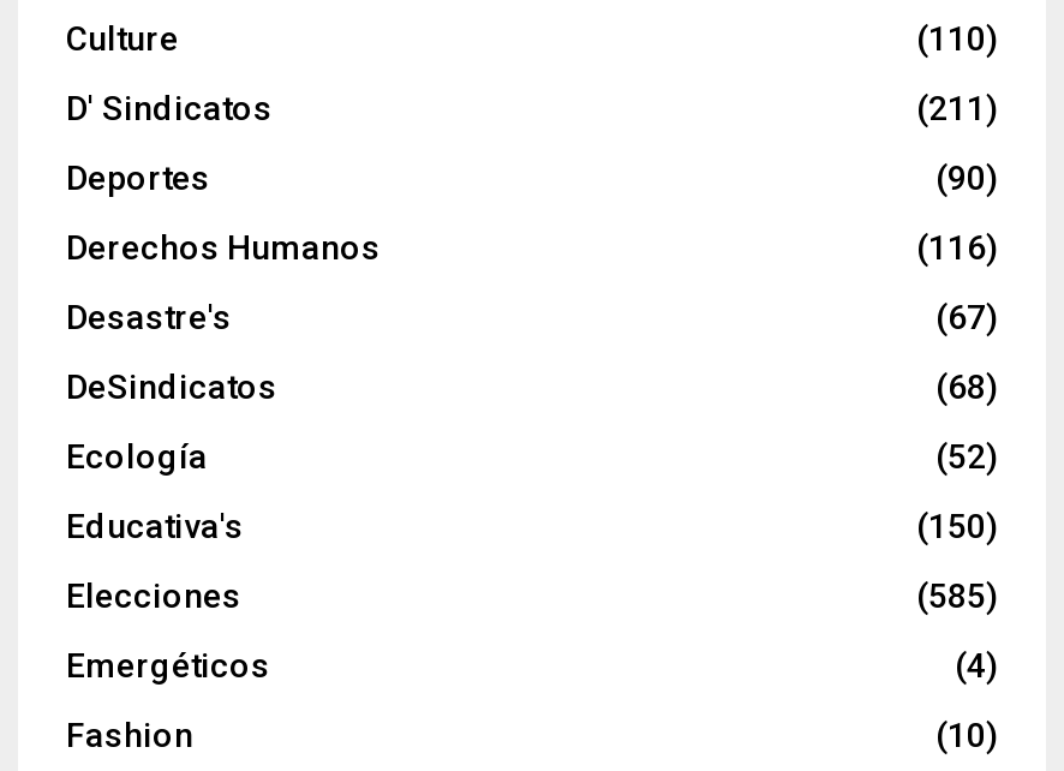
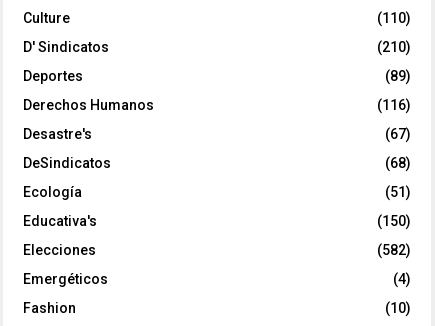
- (211)
+ (210)

- (90)
+ (89)

- (52)
+ (51)

- (585)
+ (582)
